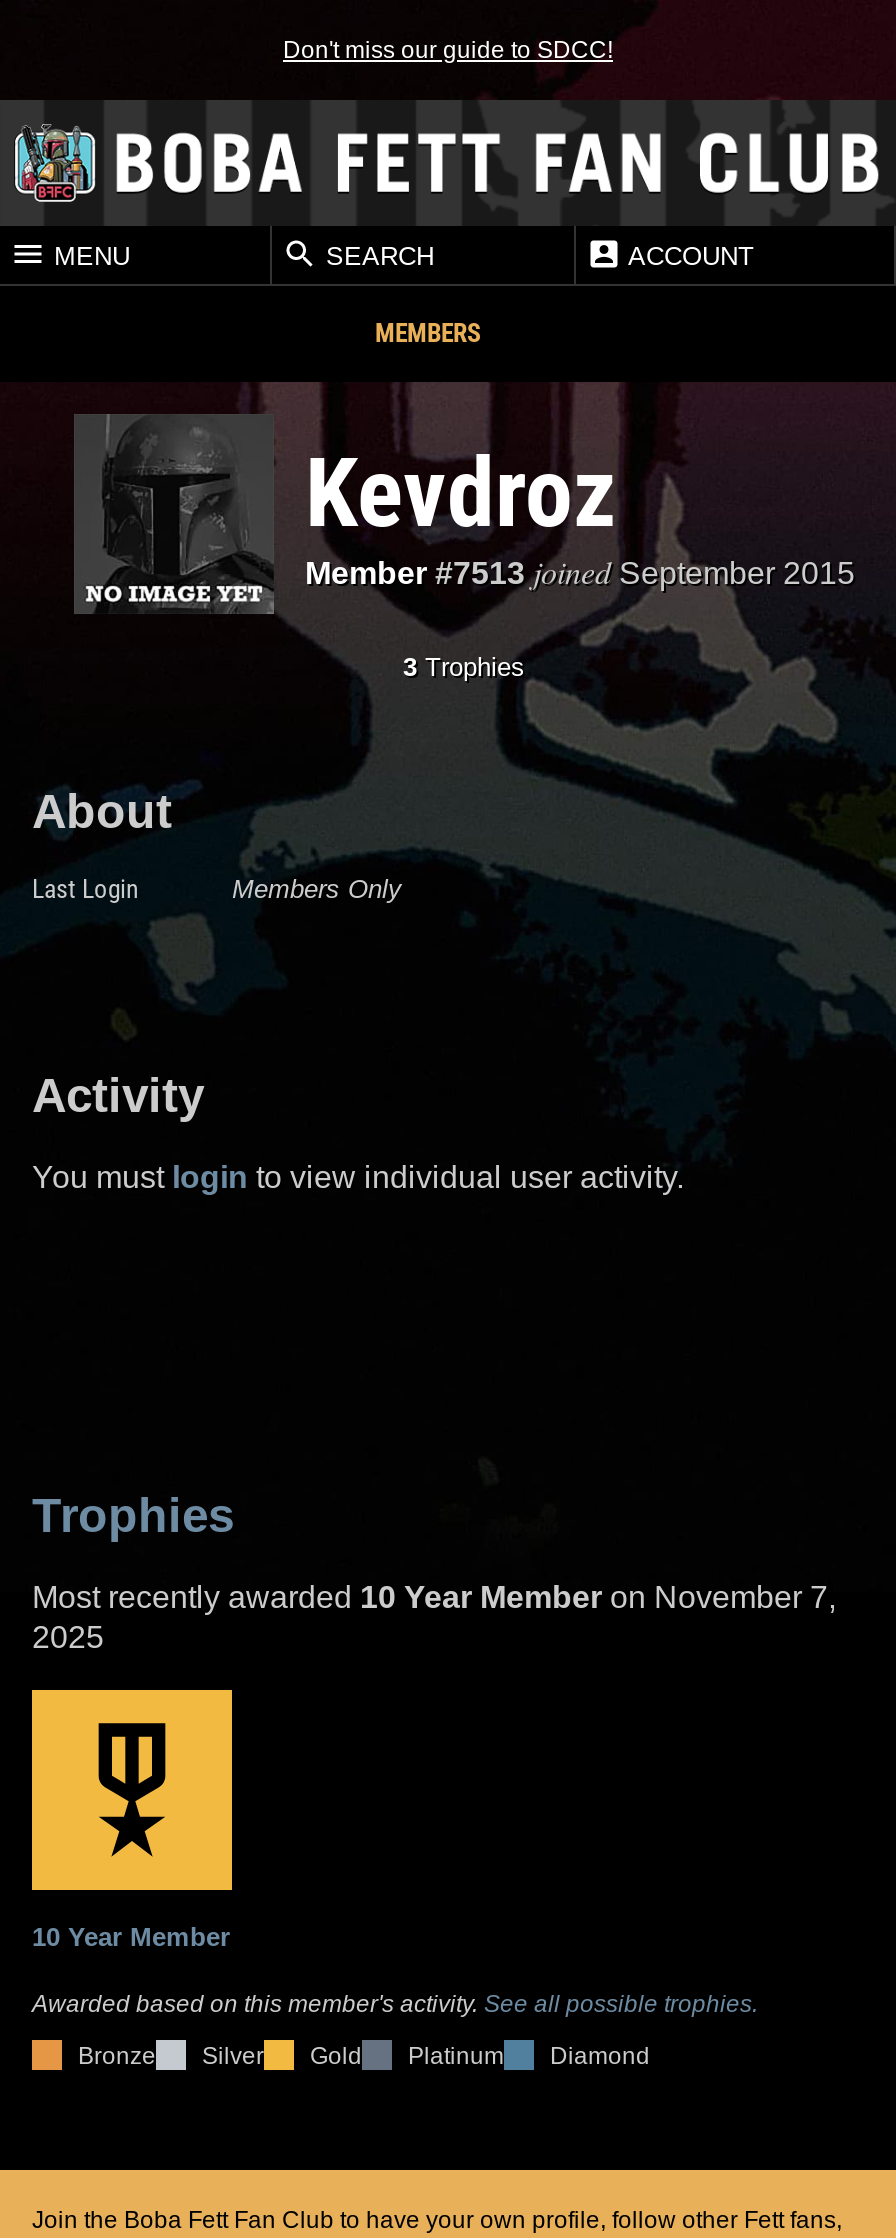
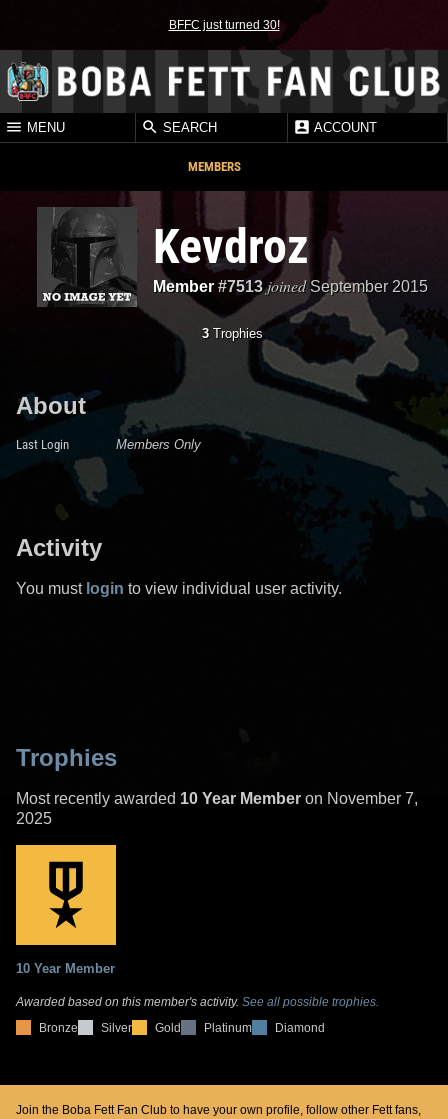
- Don't miss our guide to SDCC!
+ BFFC just turned 30!
